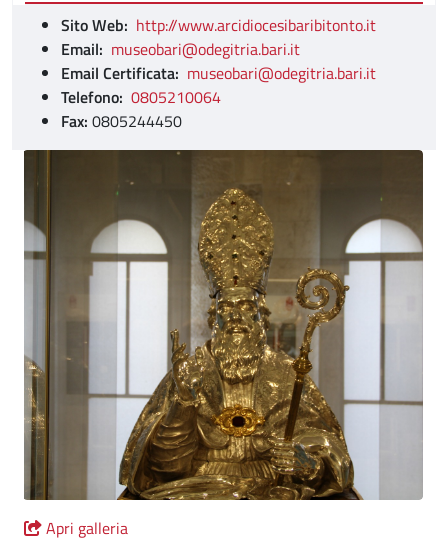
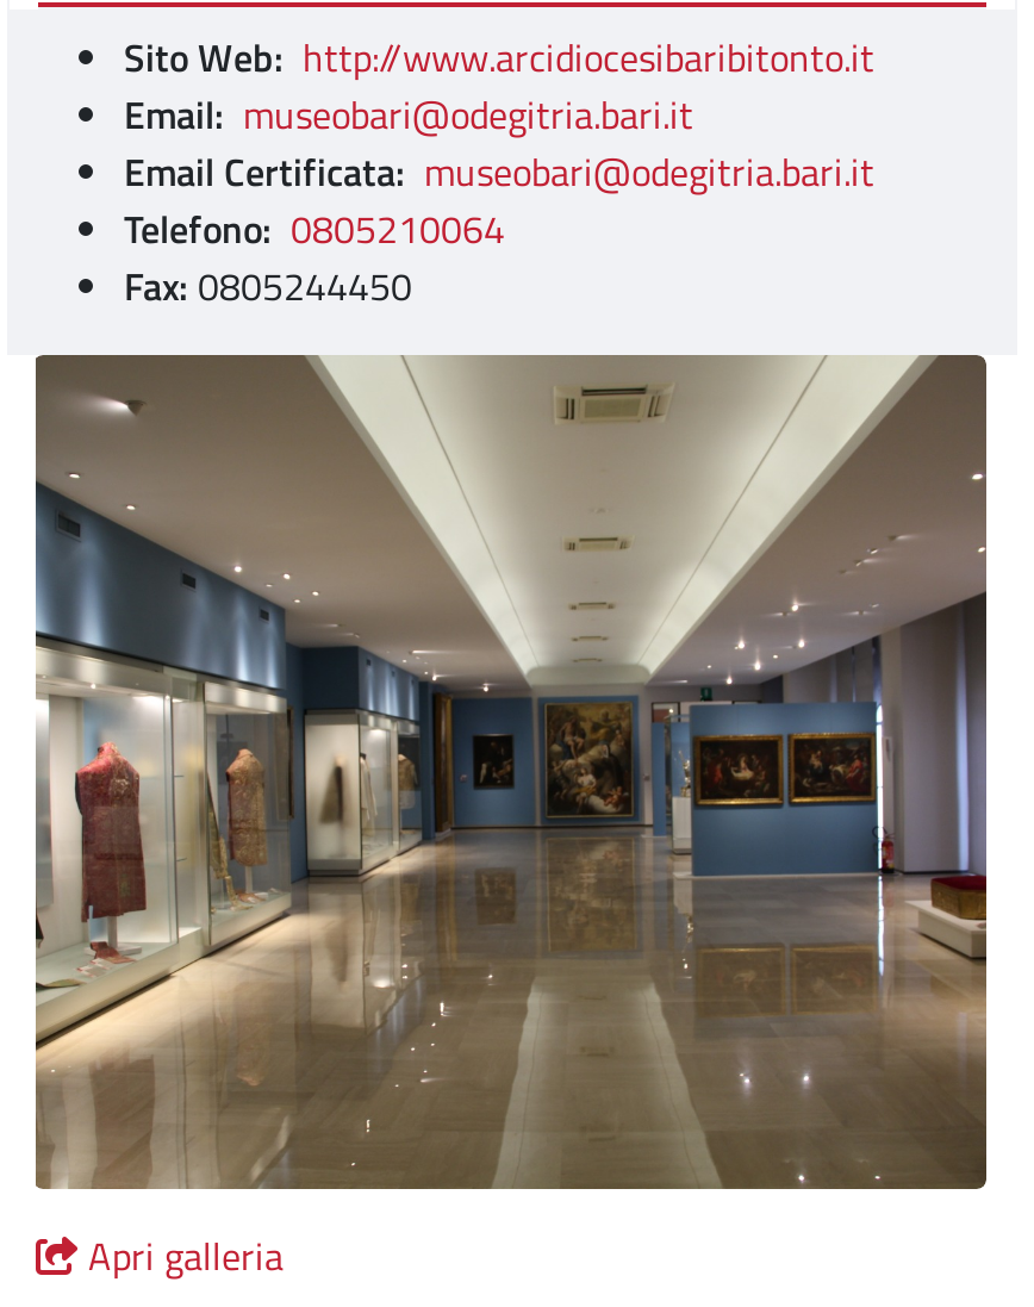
- [image]
+ [image]
